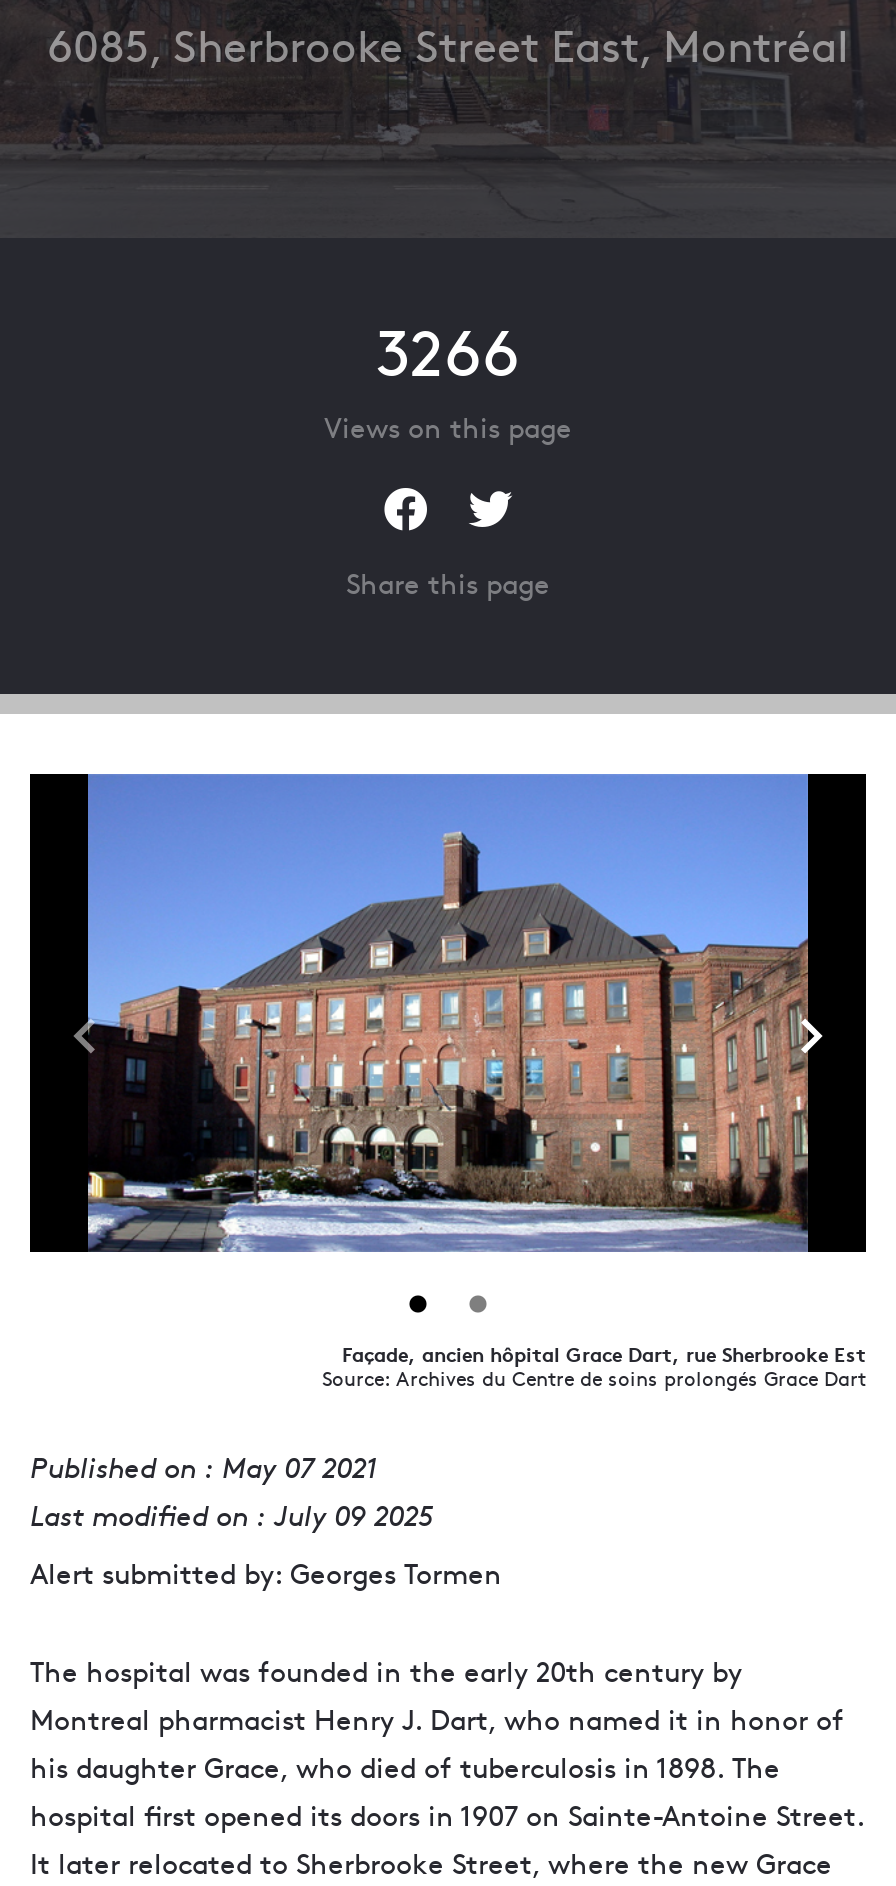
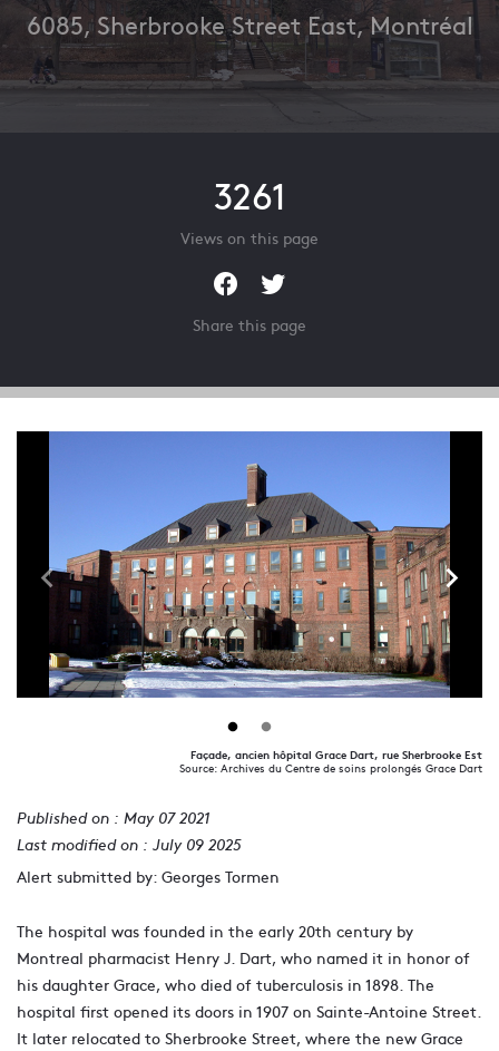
- 3266
+ 3261
